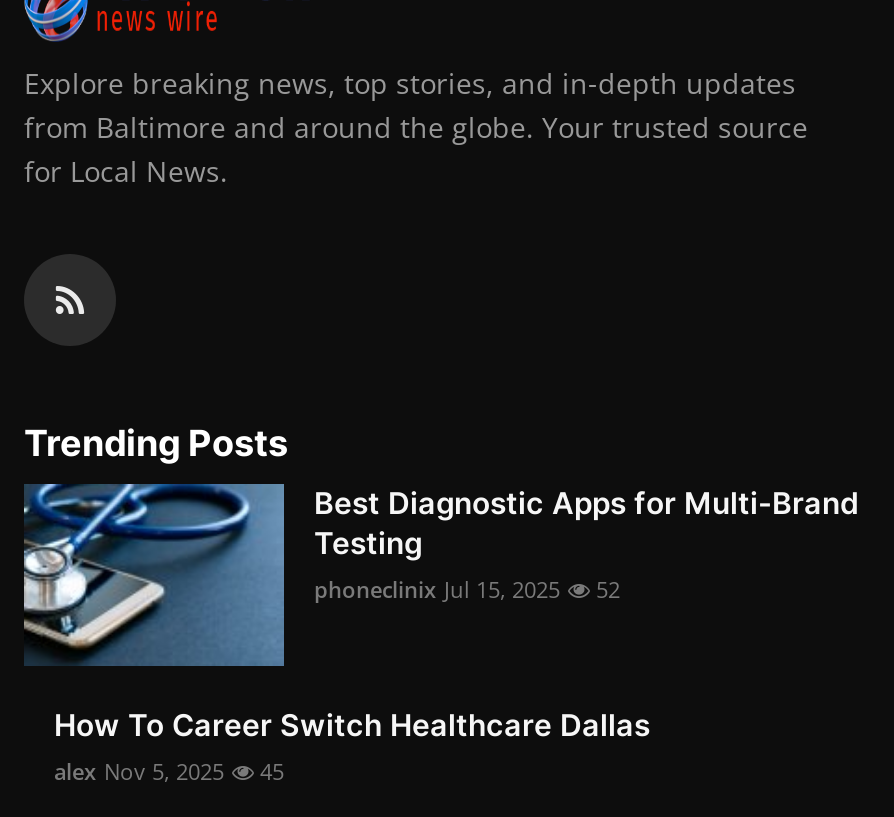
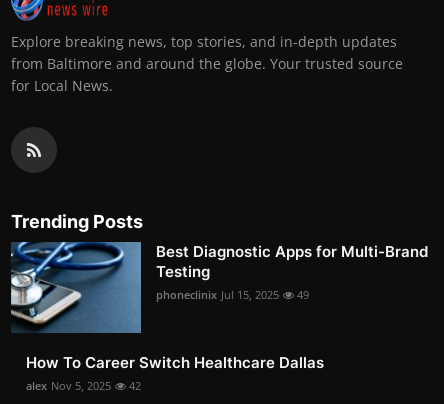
- phoneclinix Jul 15, 2025 52
+ phoneclinix Jul 15, 2025 49

- alex Nov 5, 2025 45
+ alex Nov 5, 2025 42
